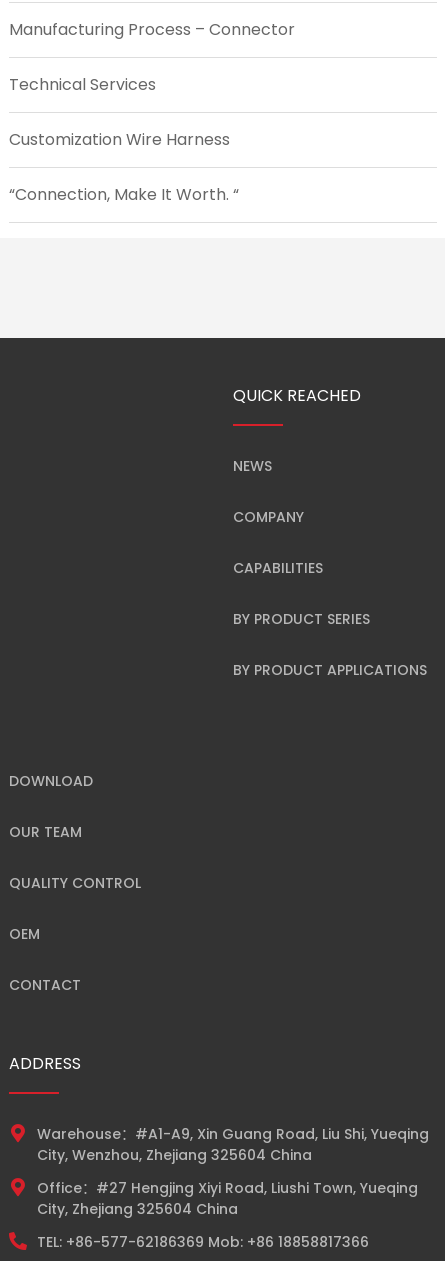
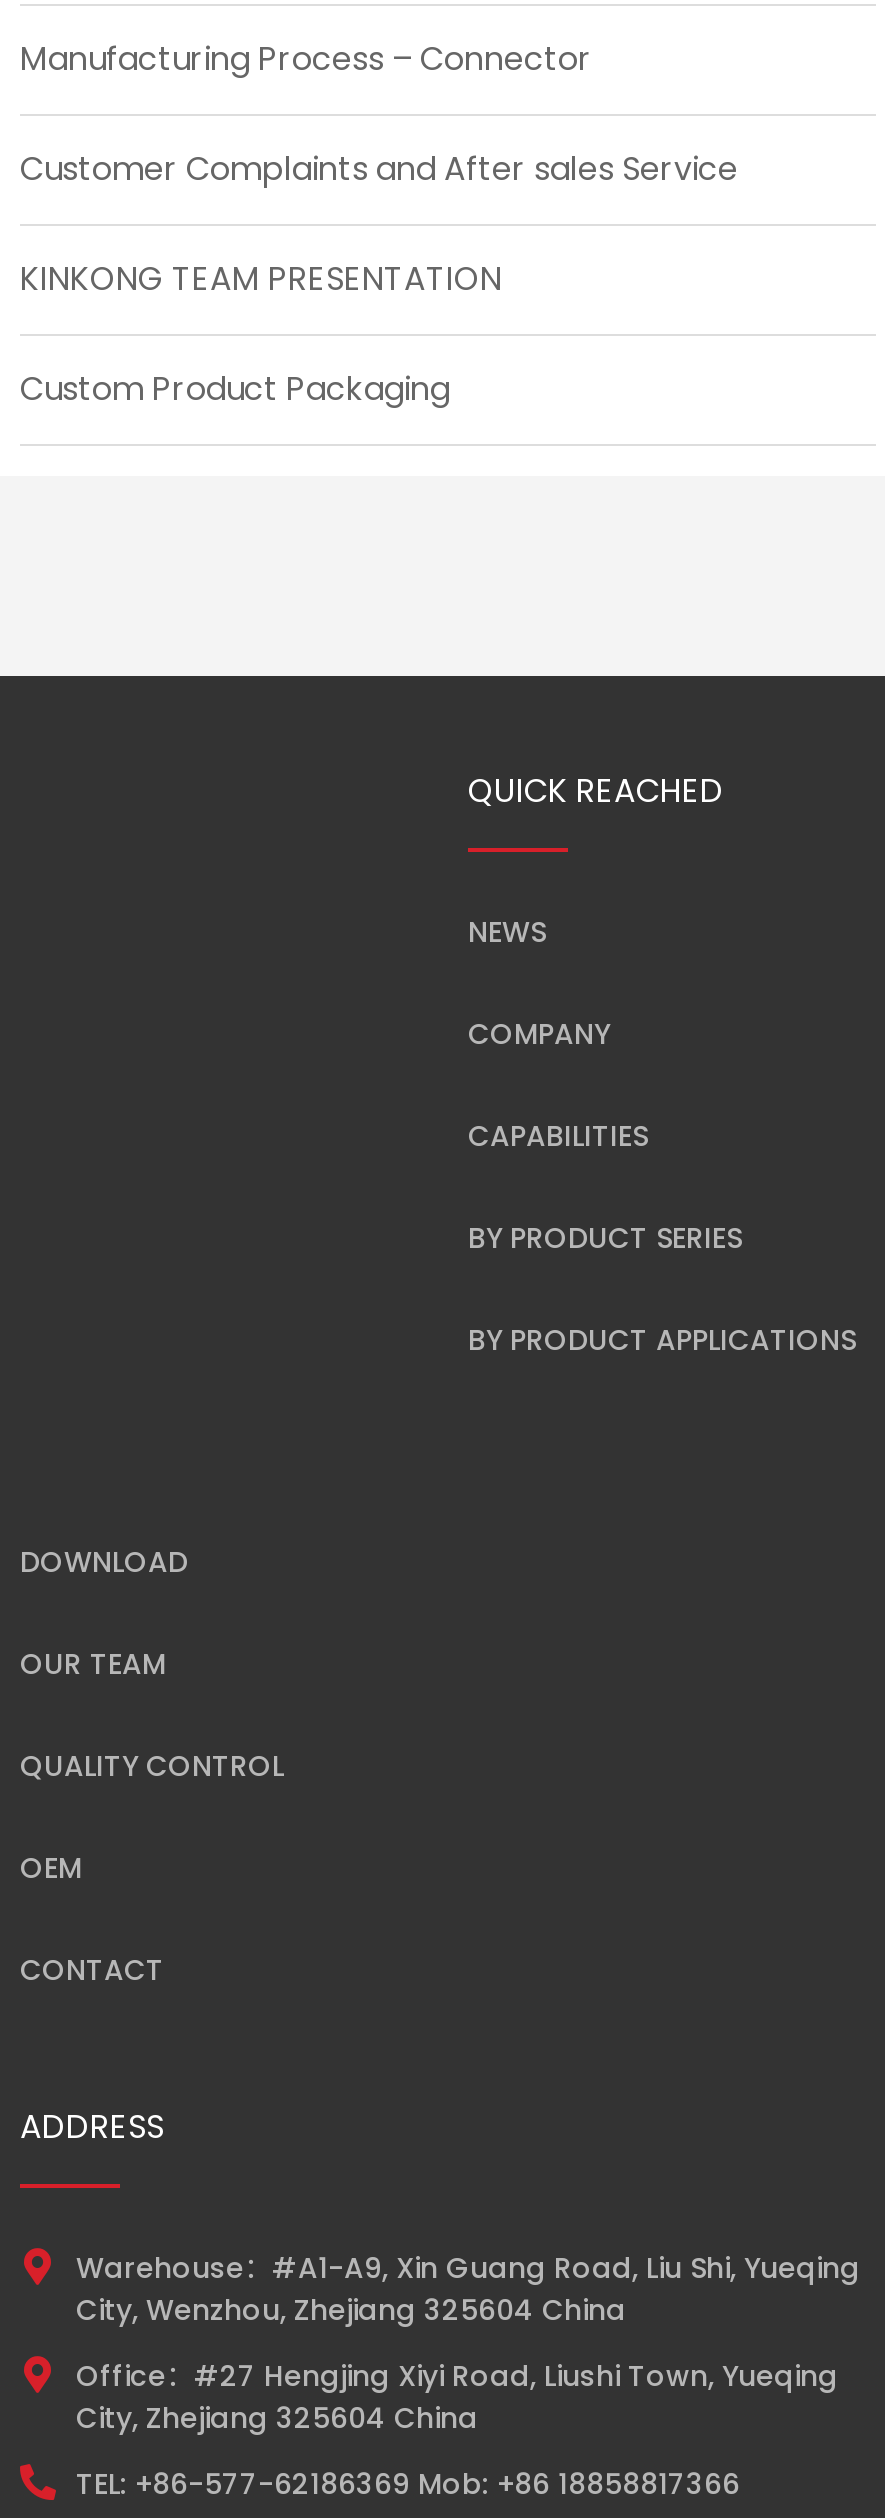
- Technical Services
+ Customer Complaints and After sales Service

- Customization Wire Harness
+ KINKONG TEAM PRESENTATION

- “Connection, Make It Worth. “
+ Custom Product Packaging
